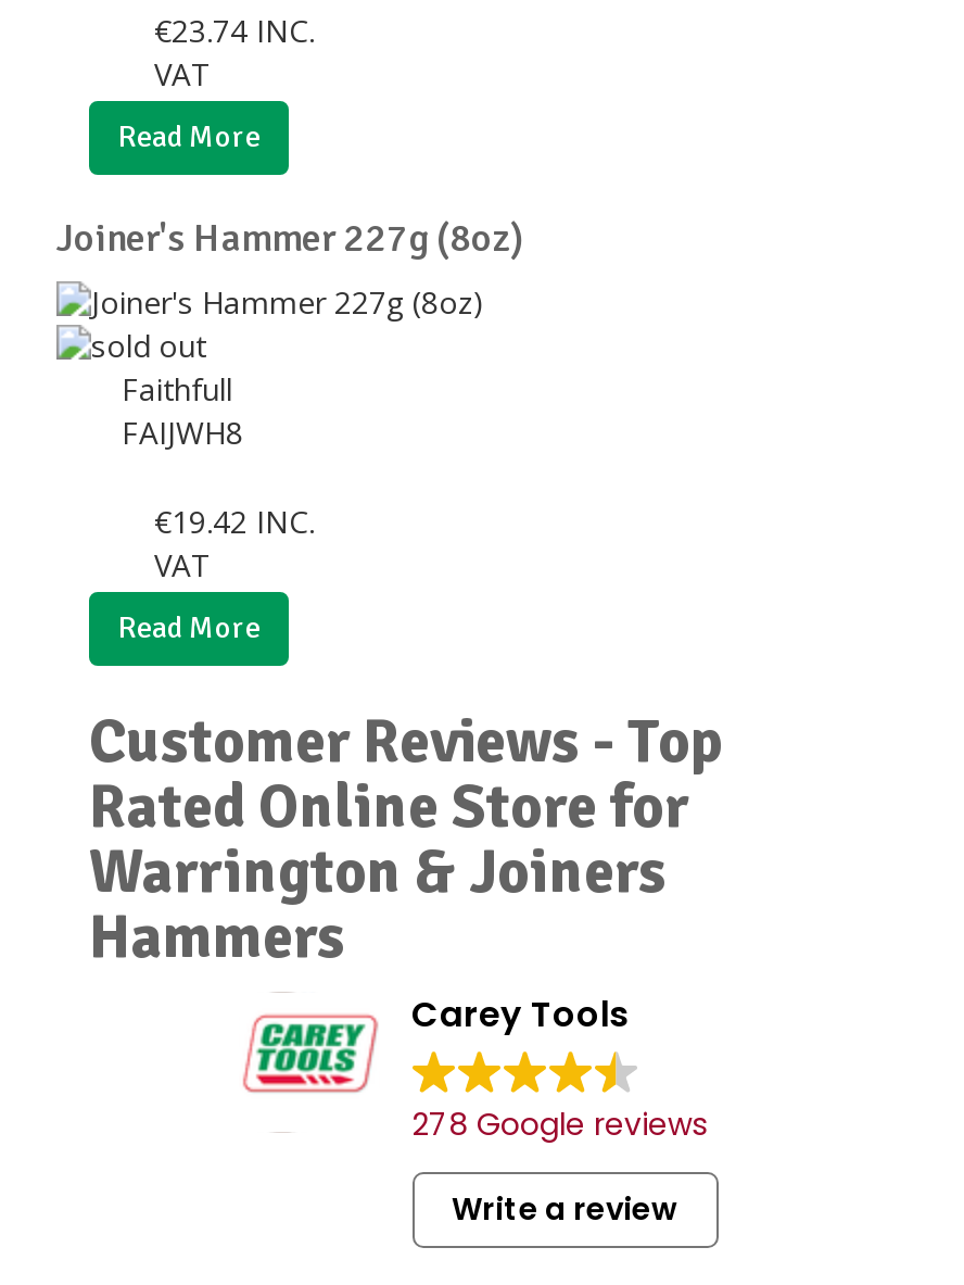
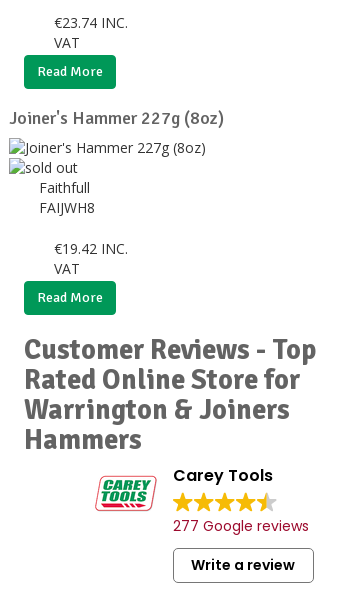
- 278 Google reviews
+ 277 Google reviews
